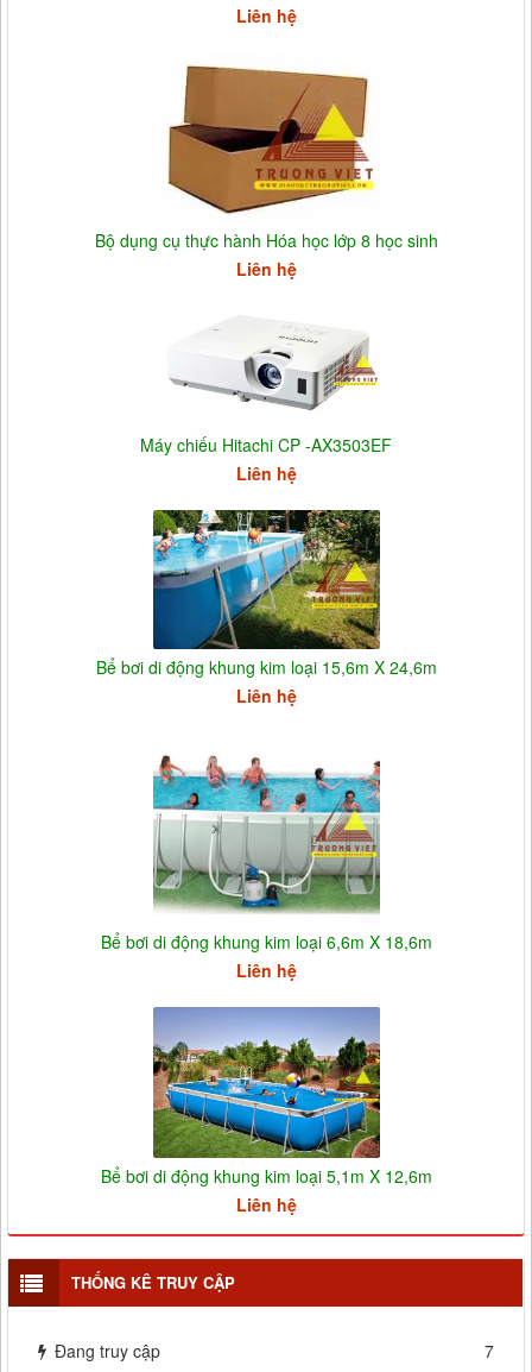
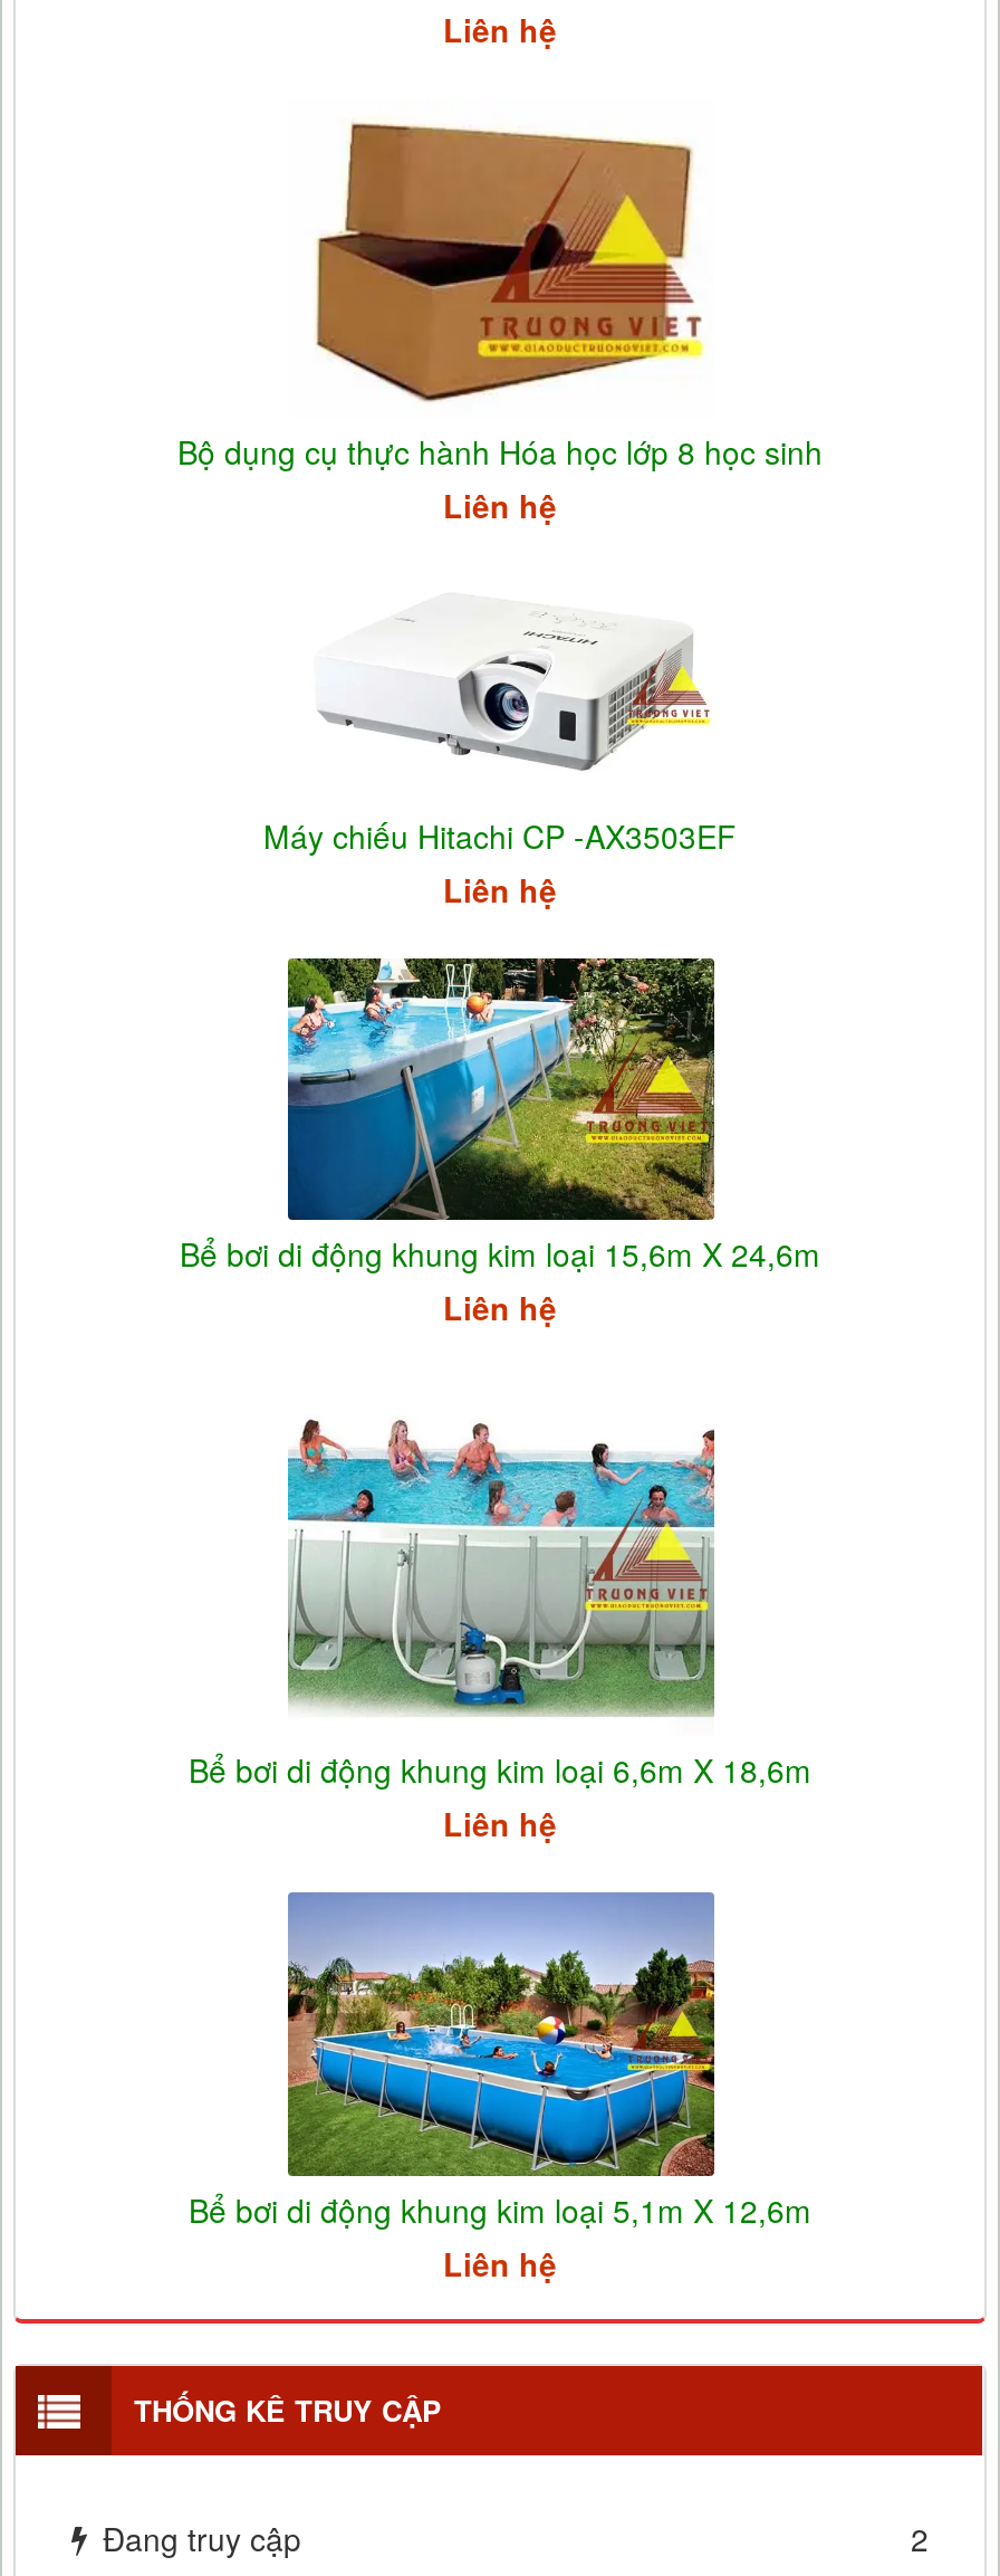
- 7
+ 2
